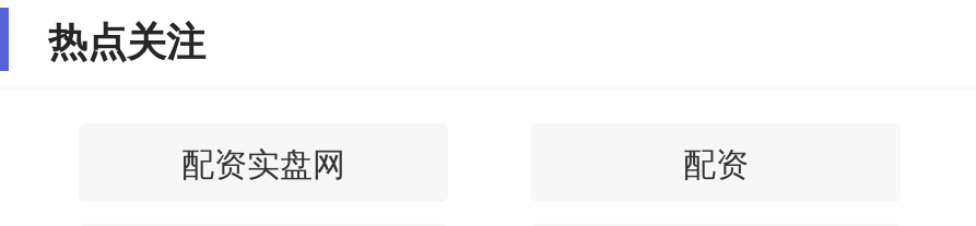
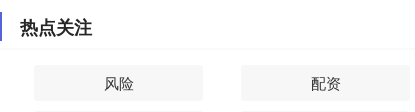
- 配资实盘网
+ 风险
